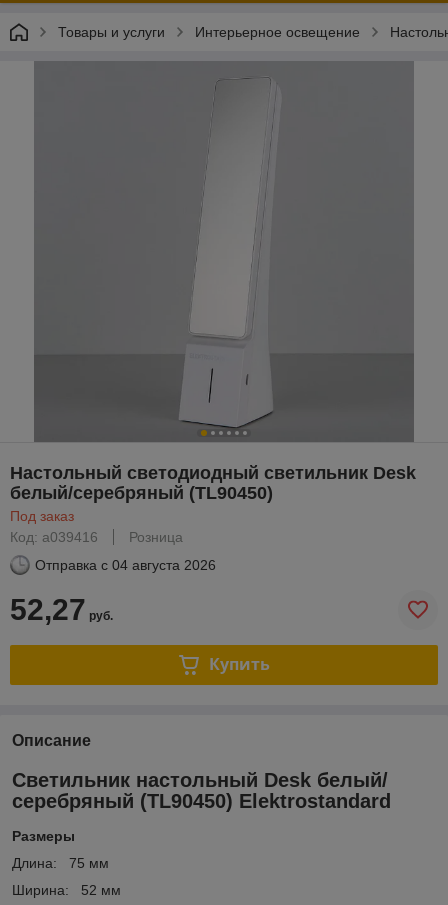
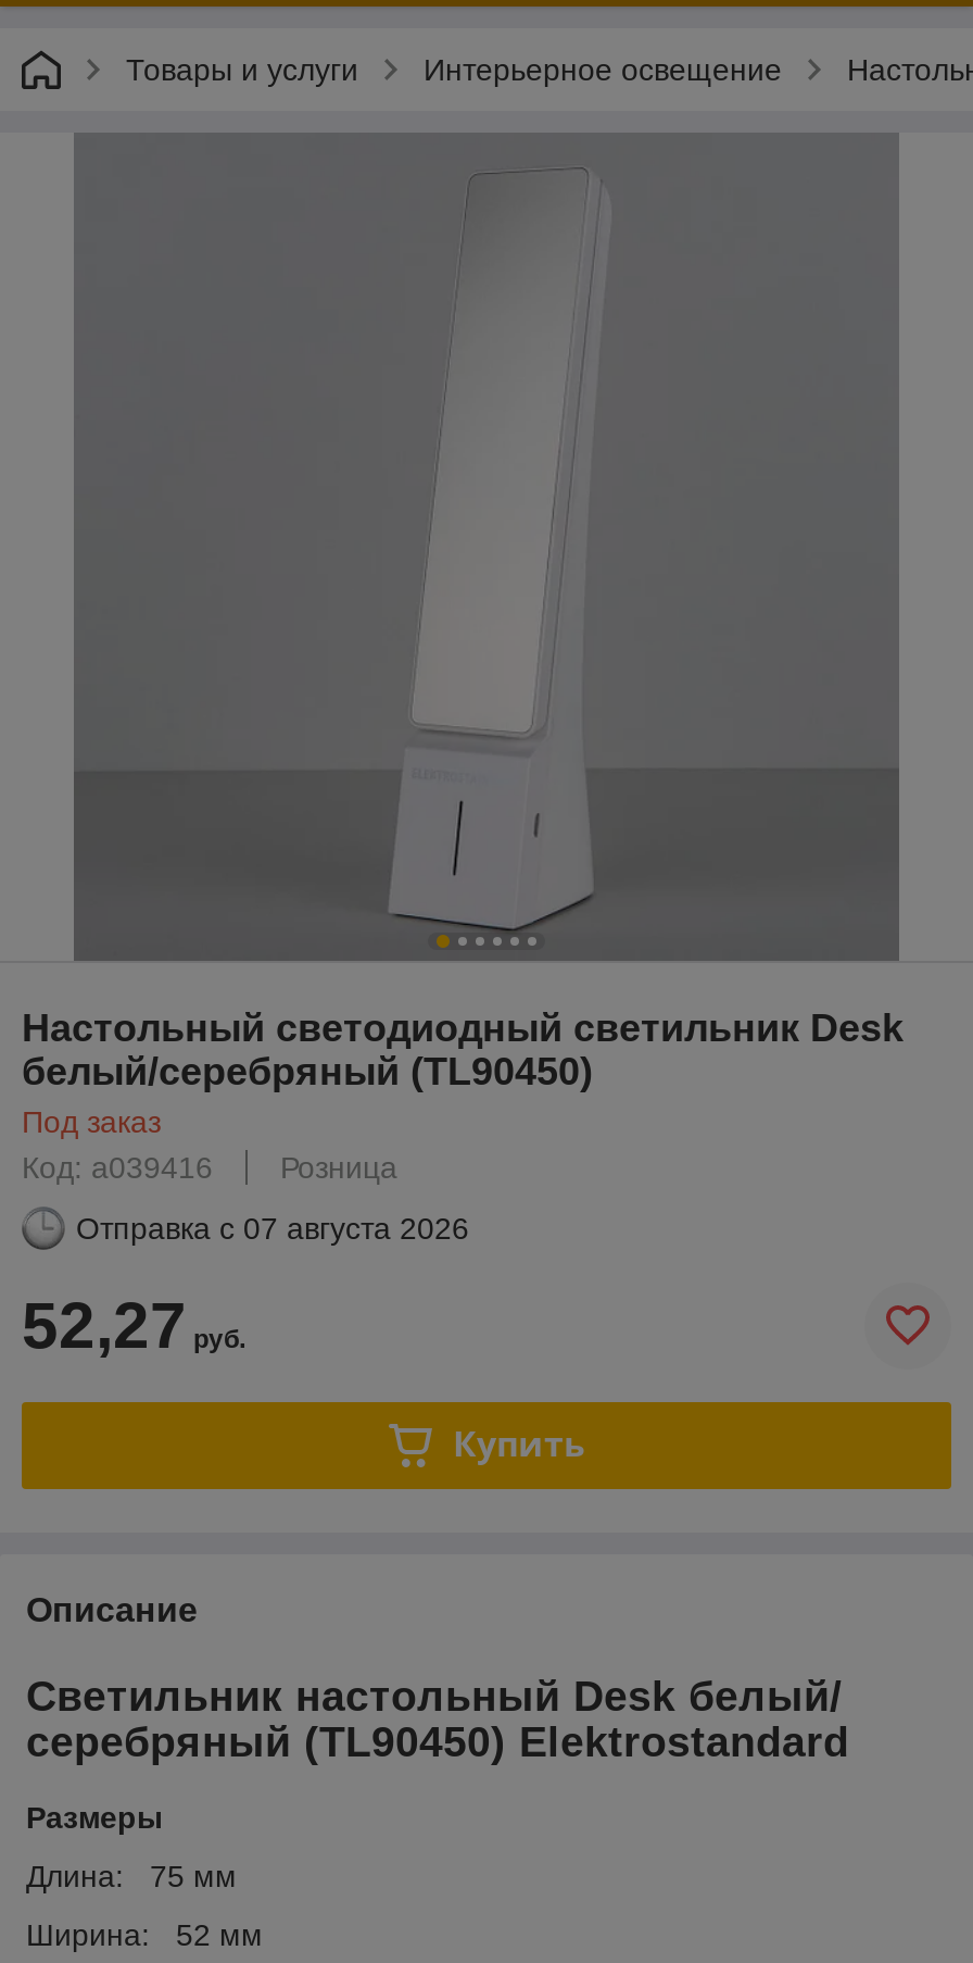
- Отправка с 04 августа 2026
+ Отправка с 07 августа 2026
